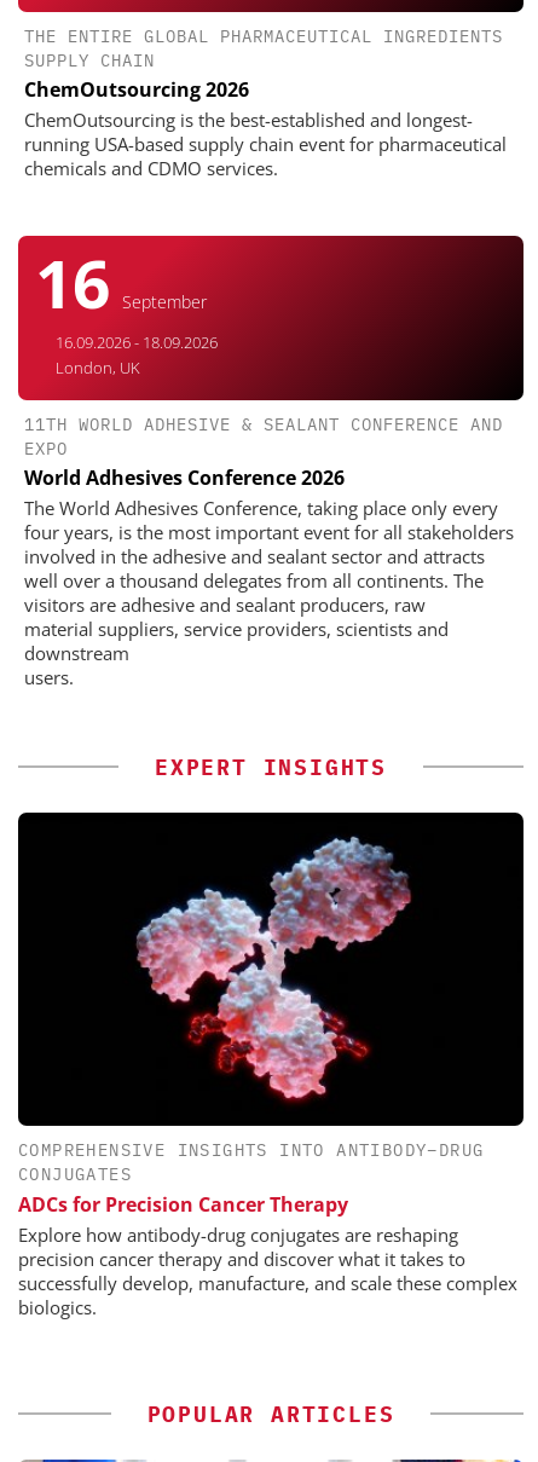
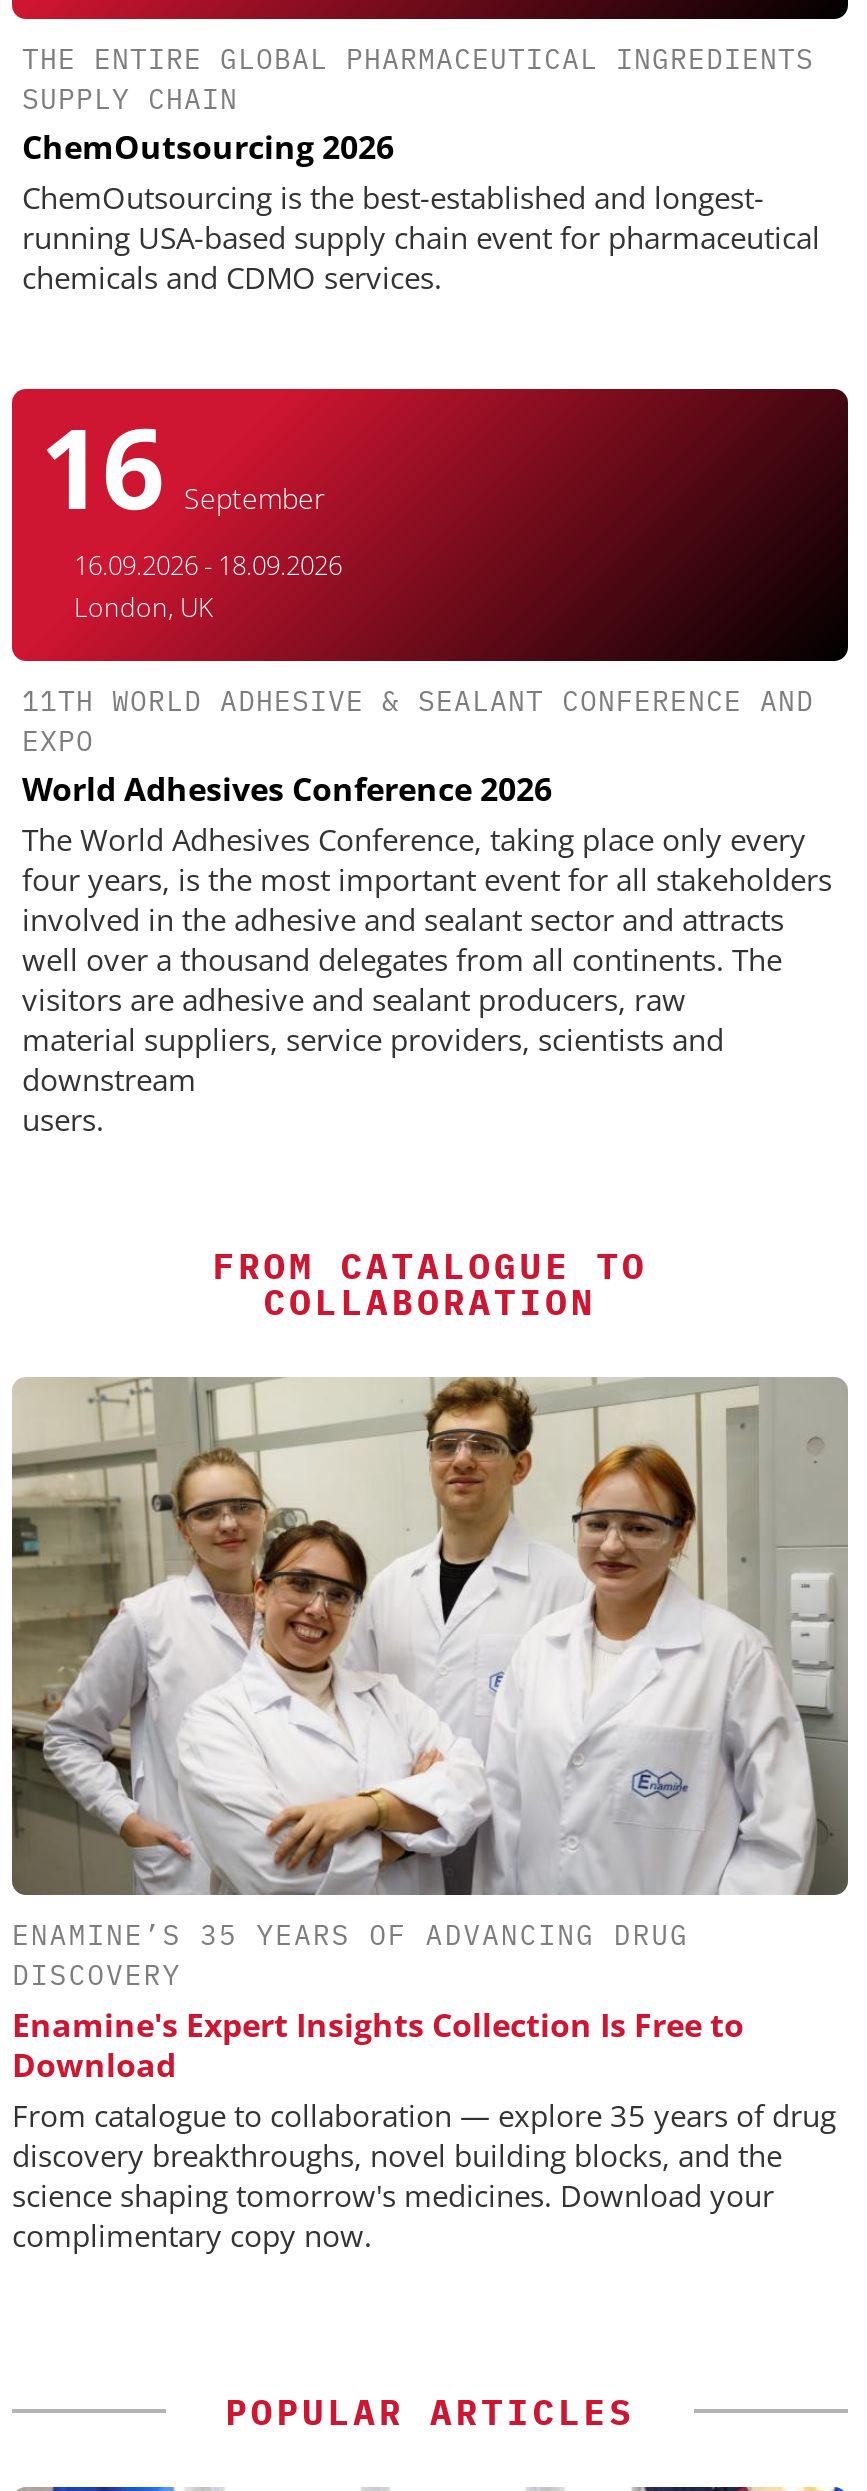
- EXPERT INSIGHTS
+ FROM CATALOGUE TO
+ COLLABORATION

- [image]
- COMPREHENSIVE INSIGHTS INTO ANTIBODY–DRUG
- CONJUGATES
- ADCs for Precision Cancer Therapy
- Explore how antibody-drug conjugates are reshaping
- precision cancer therapy and discover what it takes to
- successfully develop, manufacture, and scale these complex
- biologics.
+ [image]
+ ENAMINE’S 35 YEARS OF ADVANCING DRUG
+ DISCOVERY
+ Enamine's Expert Insights Collection Is Free to
+ Download
+ From catalogue to collaboration — explore 35 years of drug
+ discovery breakthroughs, novel building blocks, and the
+ science shaping tomorrow's medicines. Download your
+ complimentary copy now.
